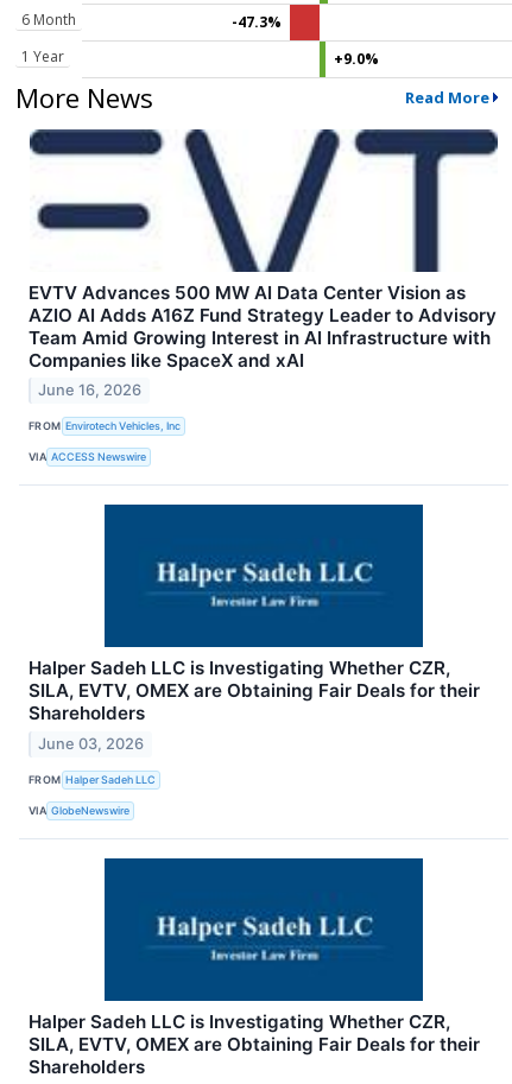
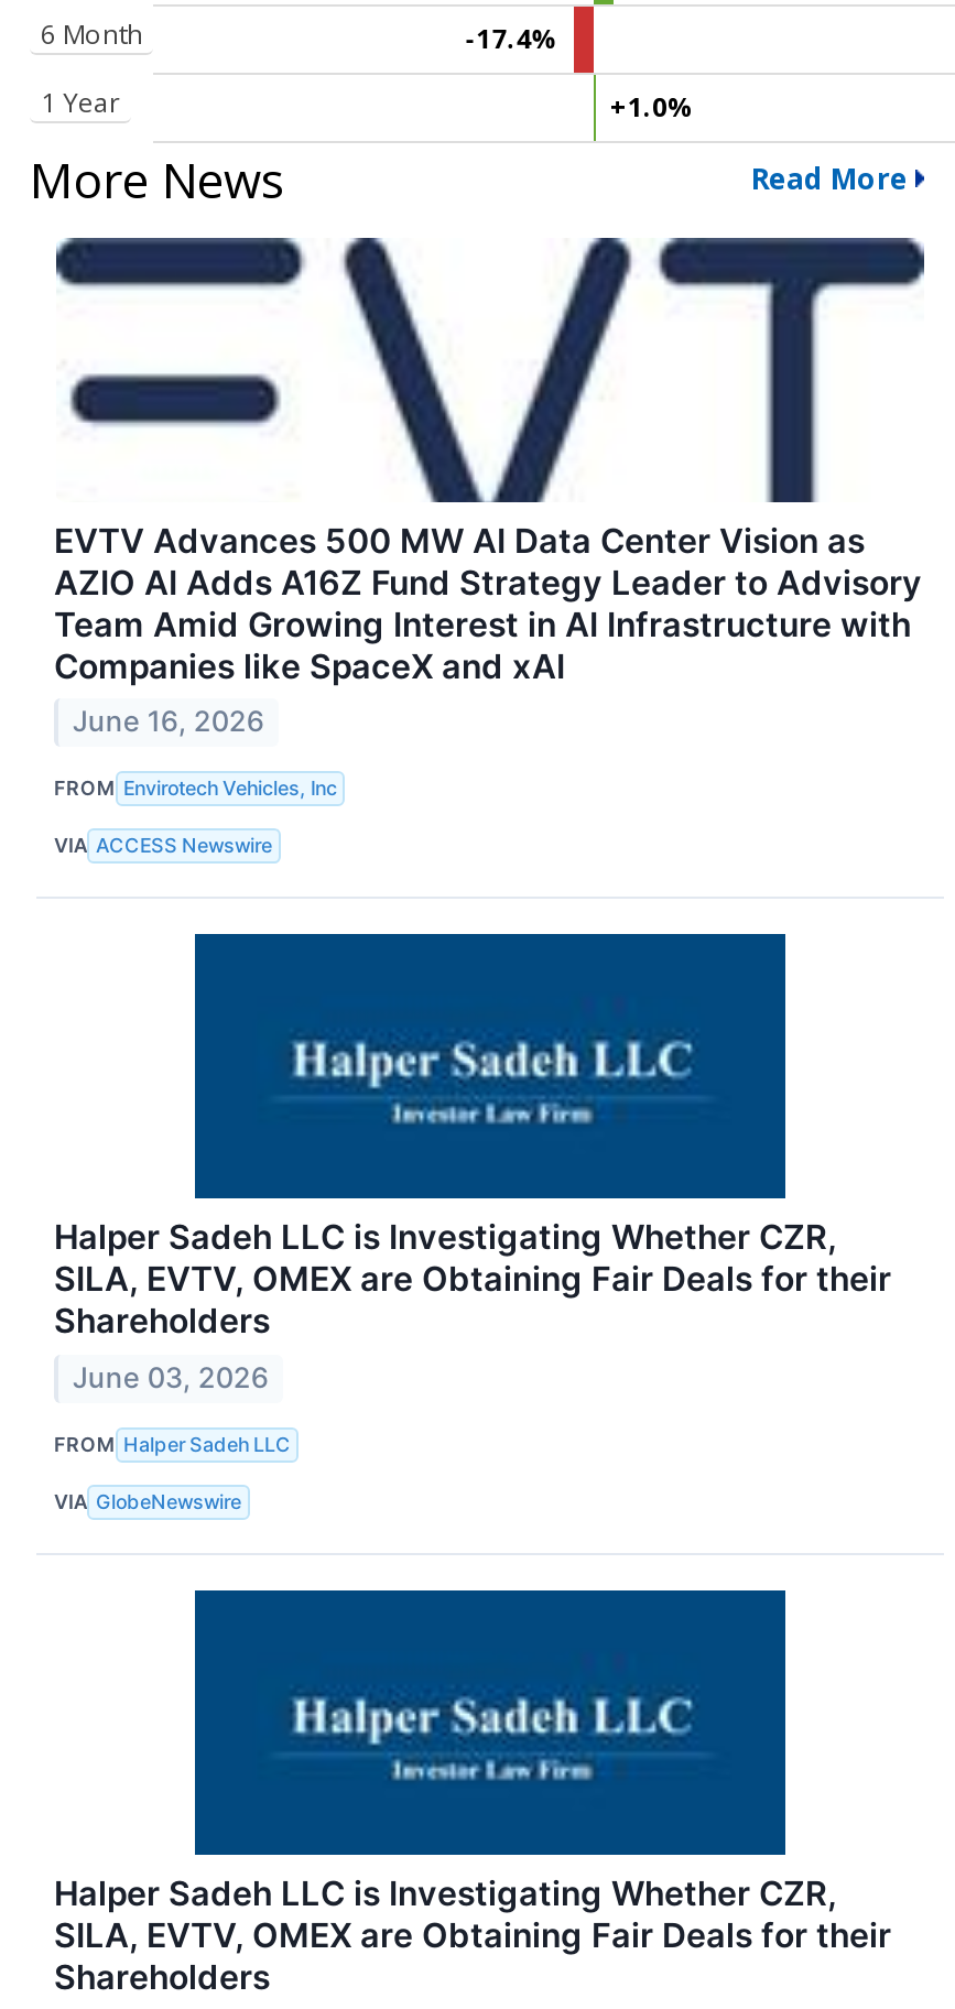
- -47.3%
+ -17.4%

- +9.0%
+ +1.0%
